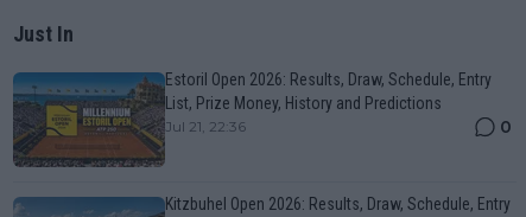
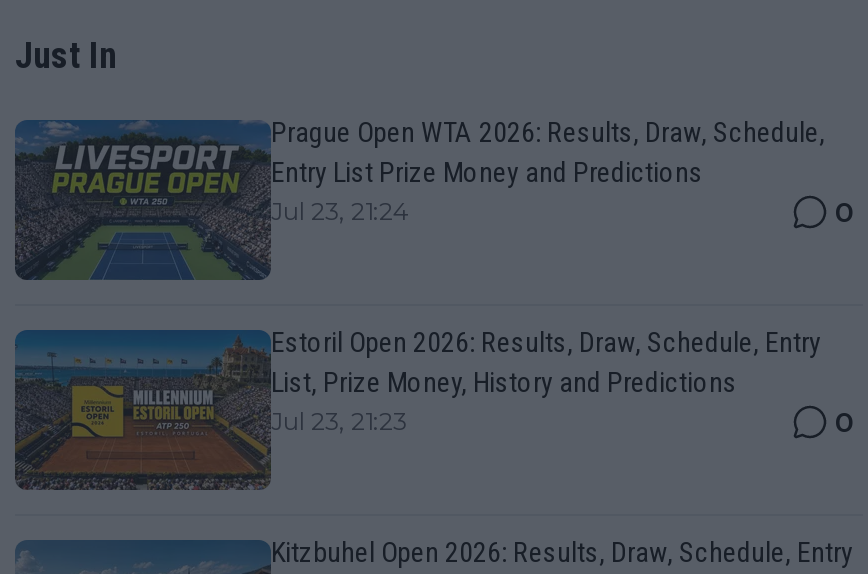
+ [image]
+ Prague Open WTA 2026: Results, Draw, Schedule,
+ Entry List Prize Money and Predictions
+ Jul 23, 21:24
+ 0

- Jul 21, 22:36
+ Jul 23, 21:23
